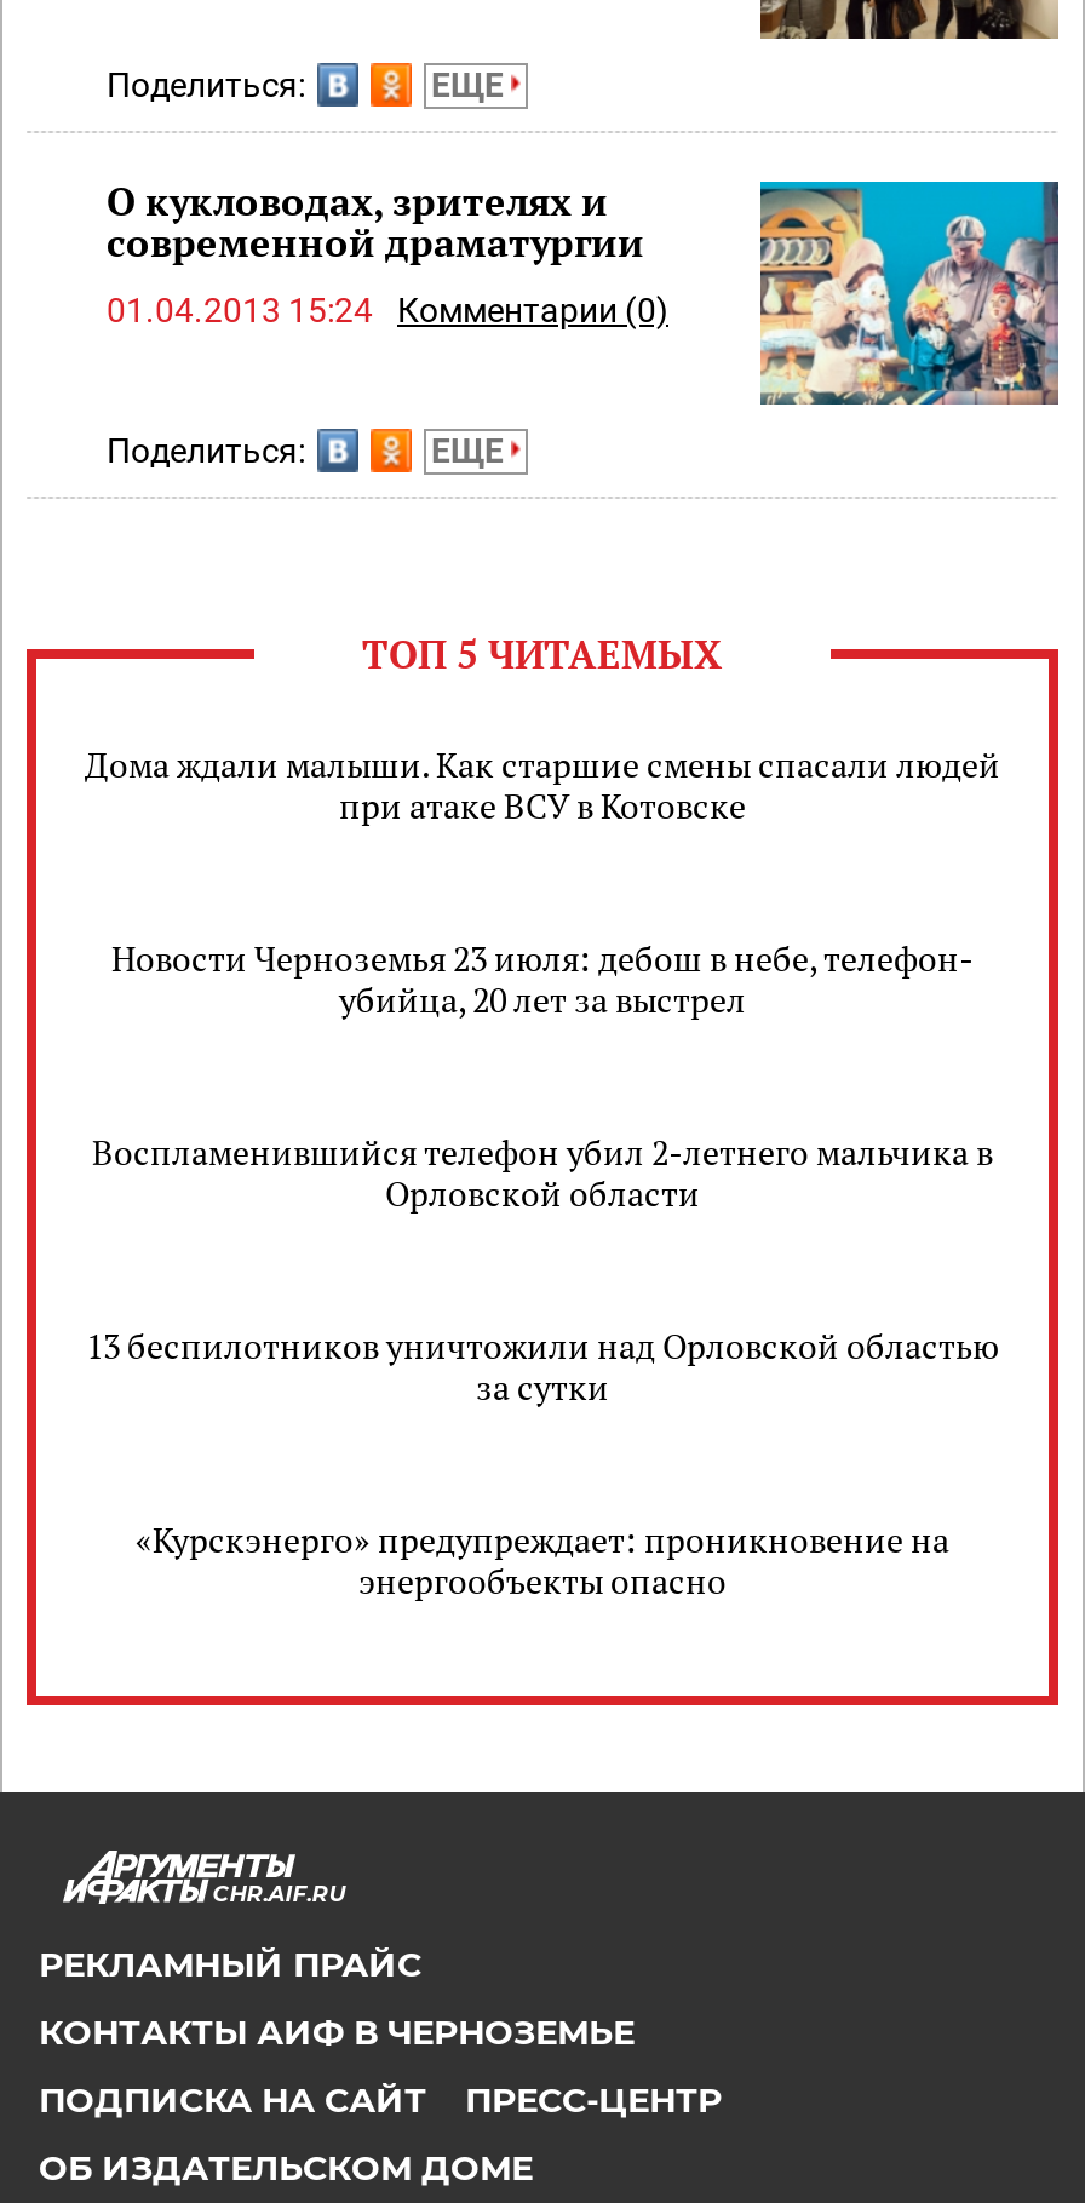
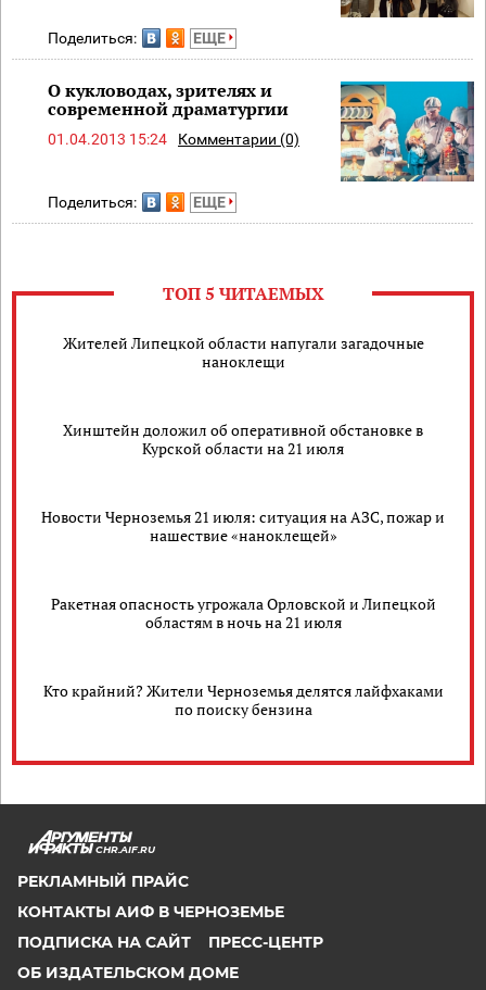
- Дома ждали малыши. Как старшие смены спасали людей
- при атаке ВСУ в Котовске
+ Жителей Липецкой области напугали загадочные
+ наноклещи

- Новости Черноземья 23 июля: дебош в небе, телефон-
- убийца, 20 лет за выстрел
+ Хинштейн доложил об оперативной обстановке в
+ Курской области на 21 июля

- Воспламенившийся телефон убил 2-летнего мальчика в
- Орловской области
+ Новости Черноземья 21 июля: ситуация на АЗС, пожар и
+ нашествие «наноклещей»

- 13 беспилотников уничтожили над Орловской областью
- за сутки
+ Ракетная опасность угрожала Орловской и Липецкой
+ областям в ночь на 21 июля

- «Курскэнерго» предупреждает: проникновение на
- энергообъекты опасно
+ Кто крайний? Жители Черноземья делятся лайфхаками
+ по поиску бензина
